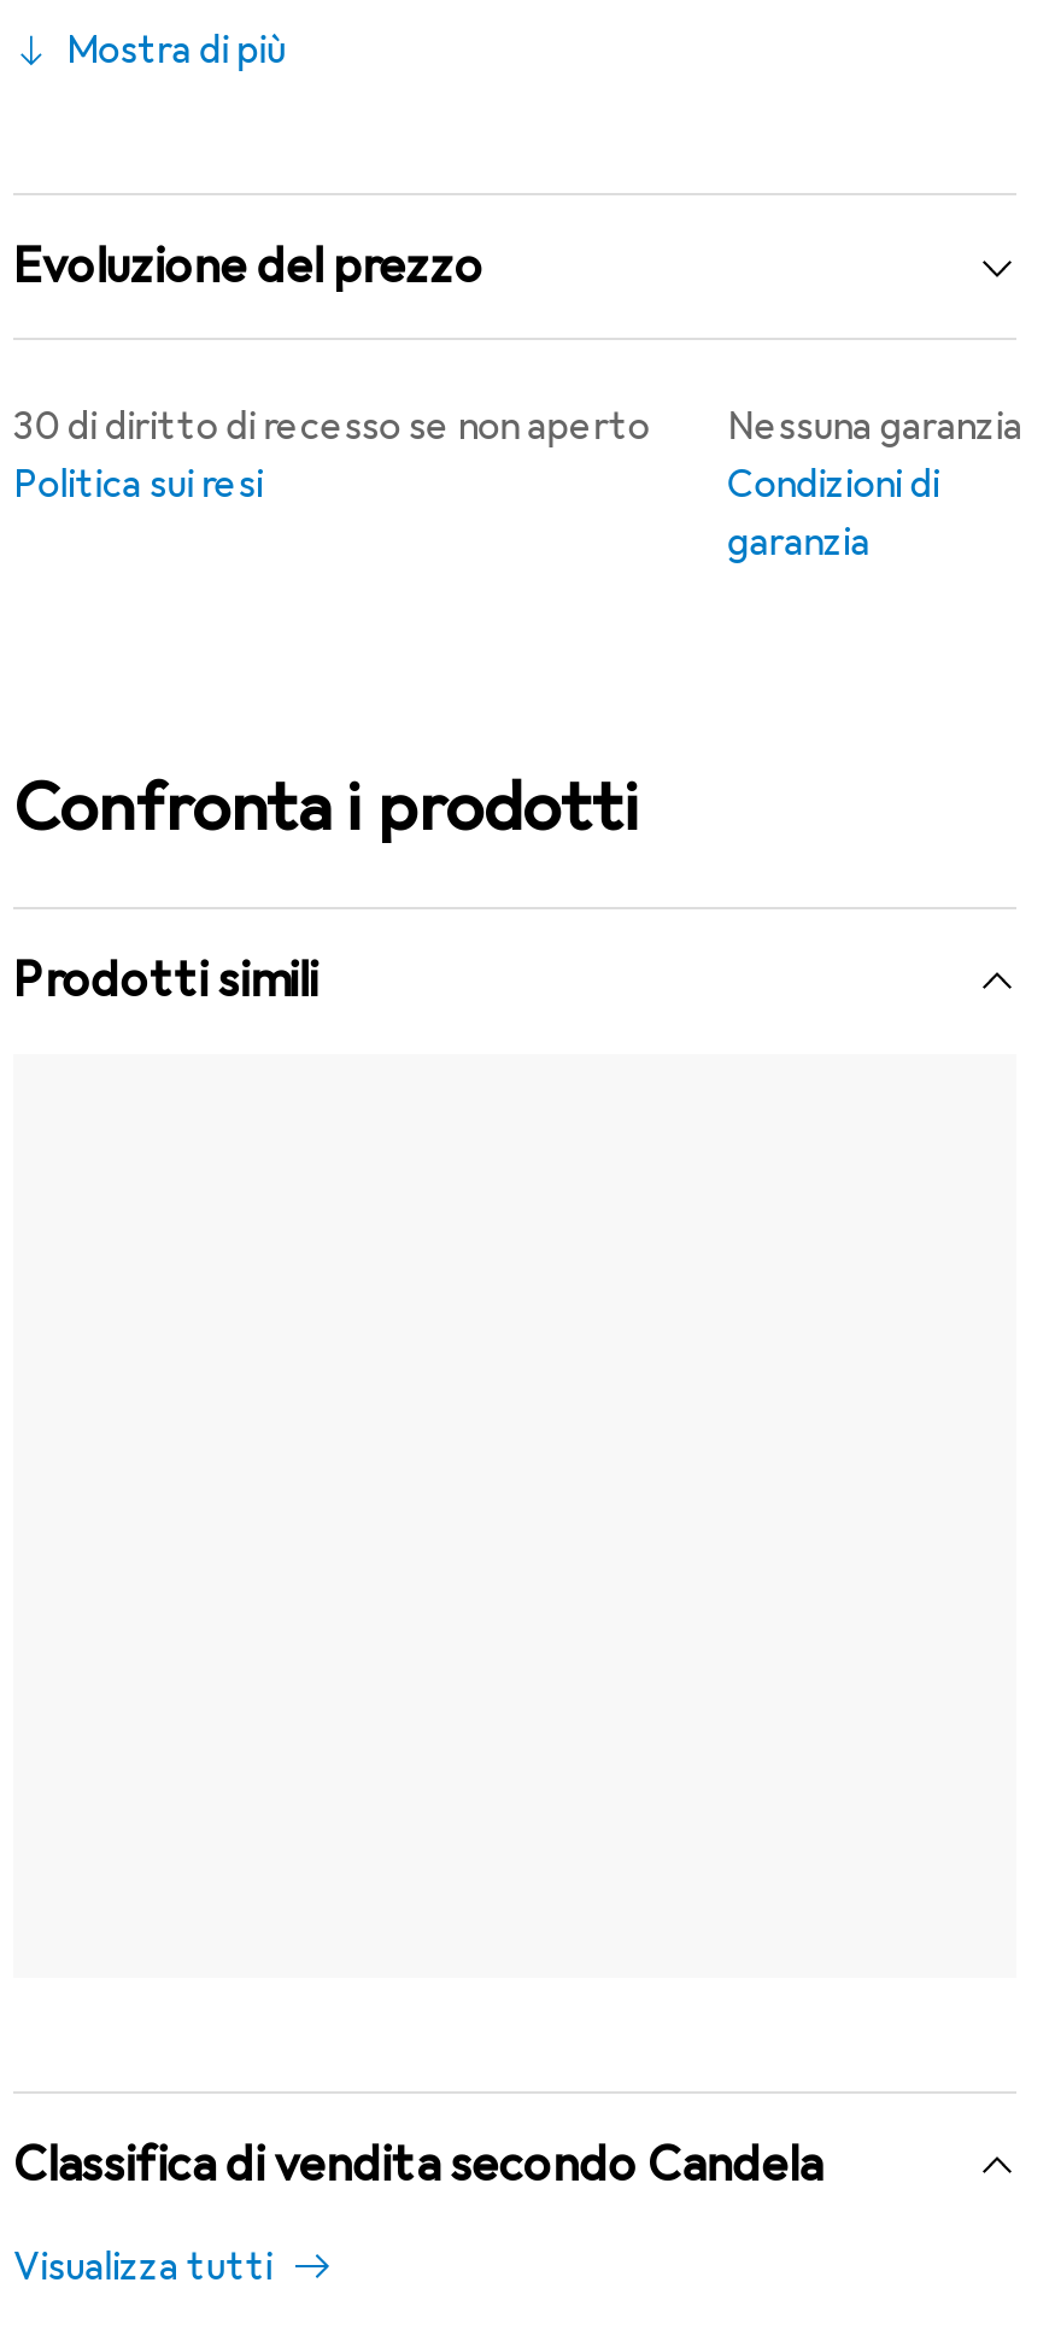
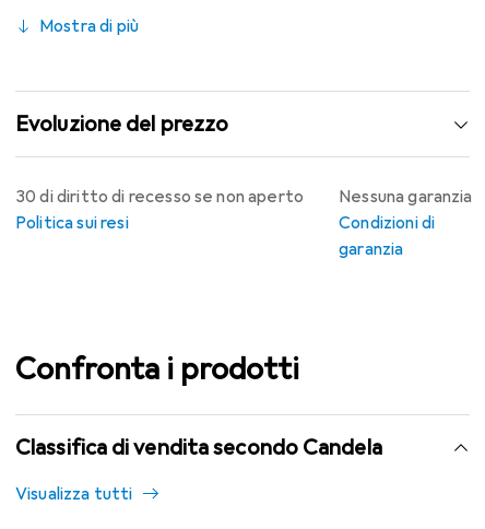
- Prodotti simili
